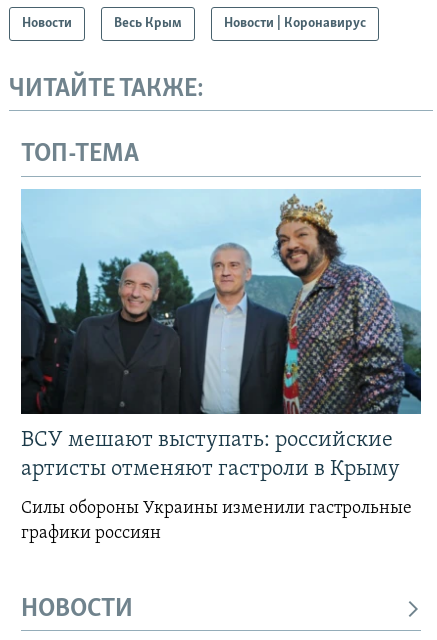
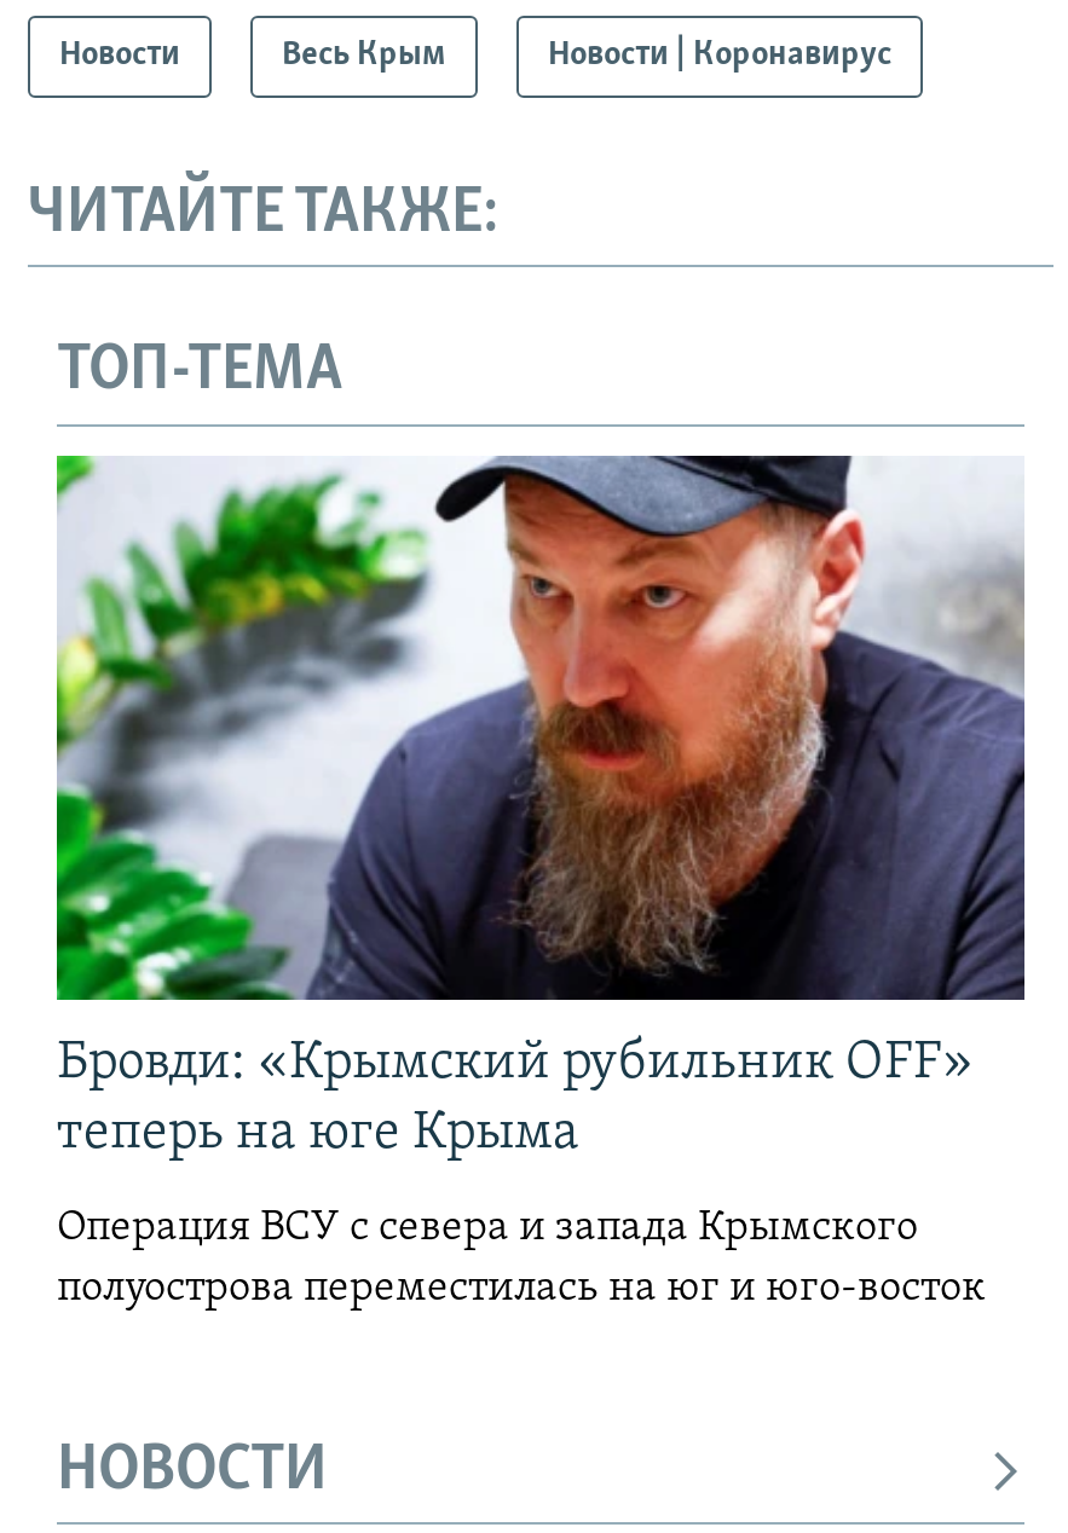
- [image]
- ВСУ мешают выступать: российские
- артисты отменяют гастроли в Крыму
+ [image]
+ Бровди: «Крымский рубильник OFF»
+ теперь на юге Крыма

- Силы обороны Украины изменили гастрольные
- графики россиян
+ Операция ВСУ с севера и запада Крымского
+ полуострова переместилась на юг и юго-восток
